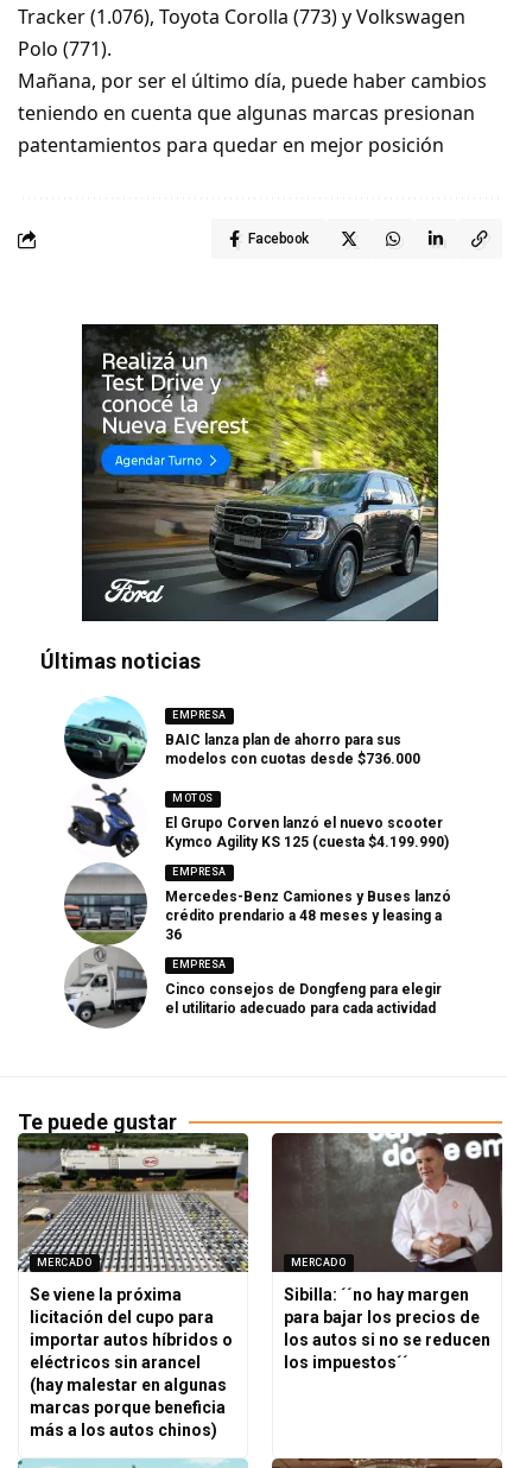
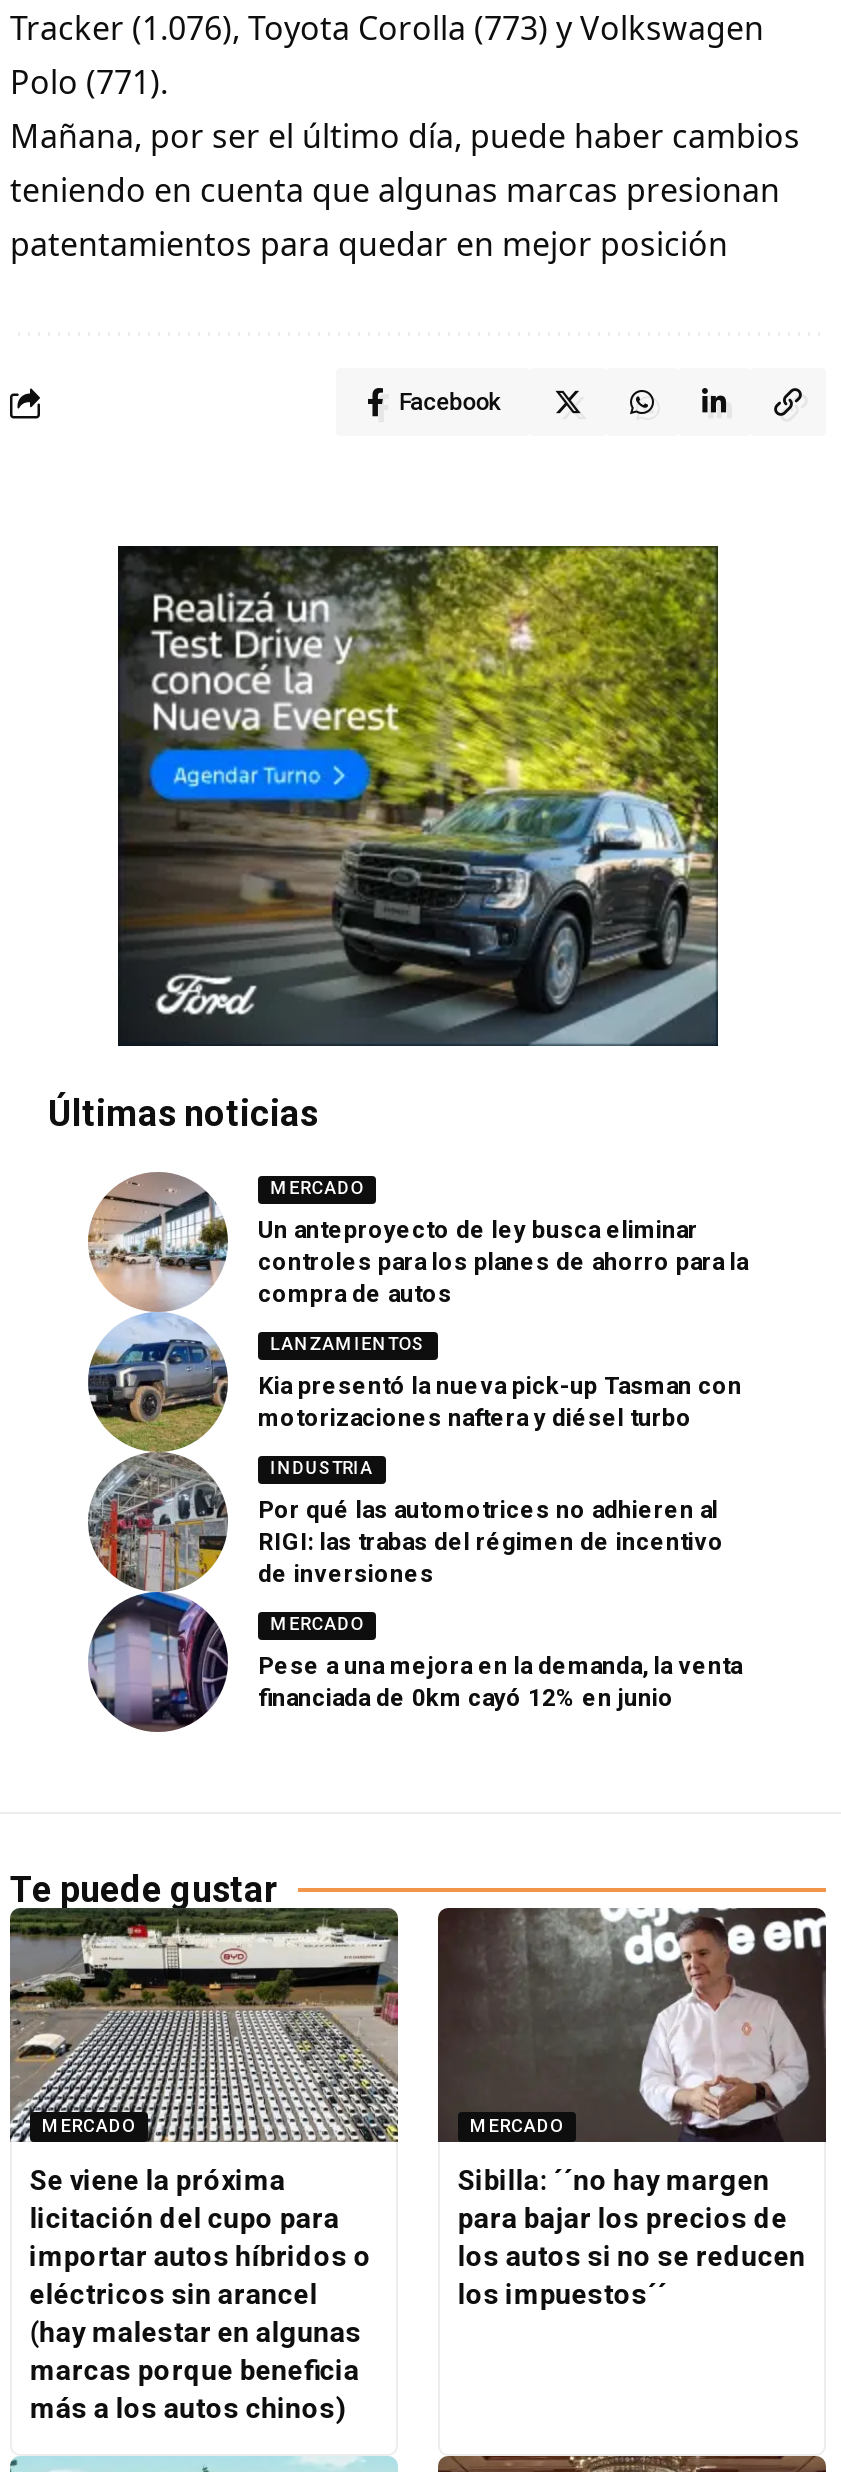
- [image]
- BAIC lanza plan de ahorro para sus
- modelos con cuotas desde $736.000
+ [image]
+ Un anteproyecto de ley busca eliminar
+ controles para los planes de ahorro para la
+ compra de autos

- EMPRESA
+ MERCADO

- MOTOS
+ LANZAMIENTOS

- El Grupo Corven lanzó el nuevo scooter
- Kymco Agility KS 125 (cuesta $4.199.990)
+ Kia presentó la nueva pick-up Tasman con
+ motorizaciones naftera y diésel turbo

- EMPRESA
+ INDUSTRIA

- Mercedes-Benz Camiones y Buses lanzó
- crédito prendario a 48 meses y leasing a
- 36
+ Por qué las automotrices no adhieren al
+ RIGI: las trabas del régimen de incentivo
+ de inversiones

- EMPRESA
+ MERCADO

- Cinco consejos de Dongfeng para elegir
- el utilitario adecuado para cada actividad
+ Pese a una mejora en la demanda, la venta
+ financiada de 0km cayó 12% en junio
